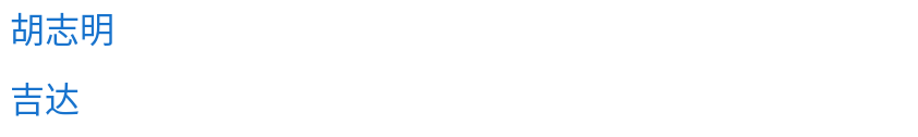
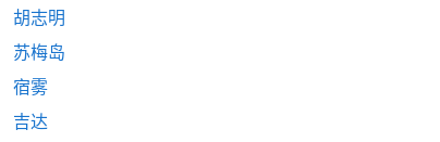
+ 苏梅岛
+ 宿雾
